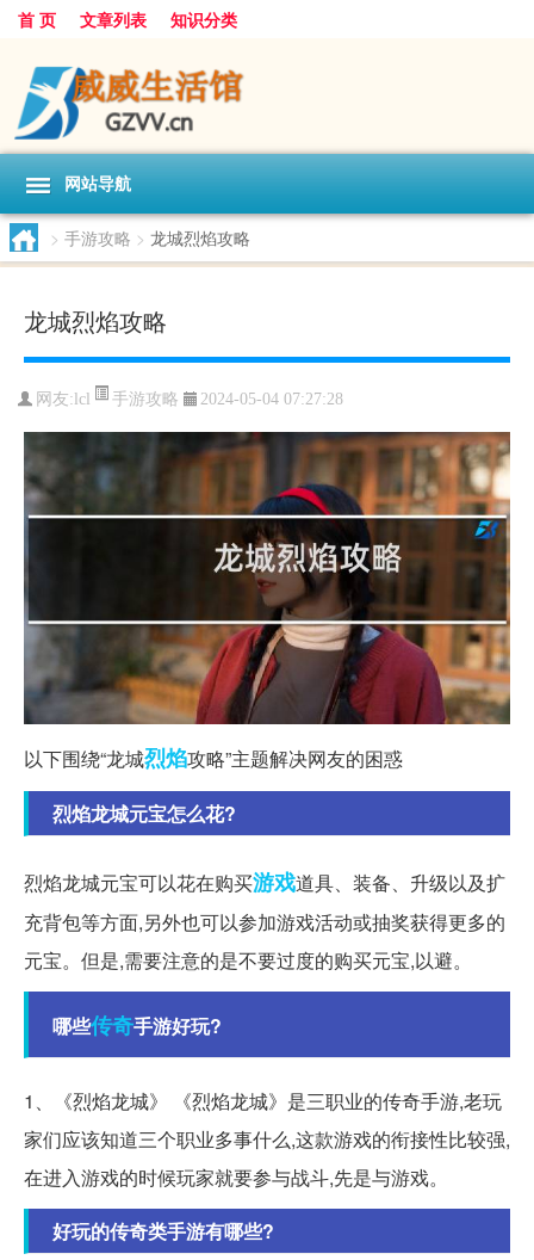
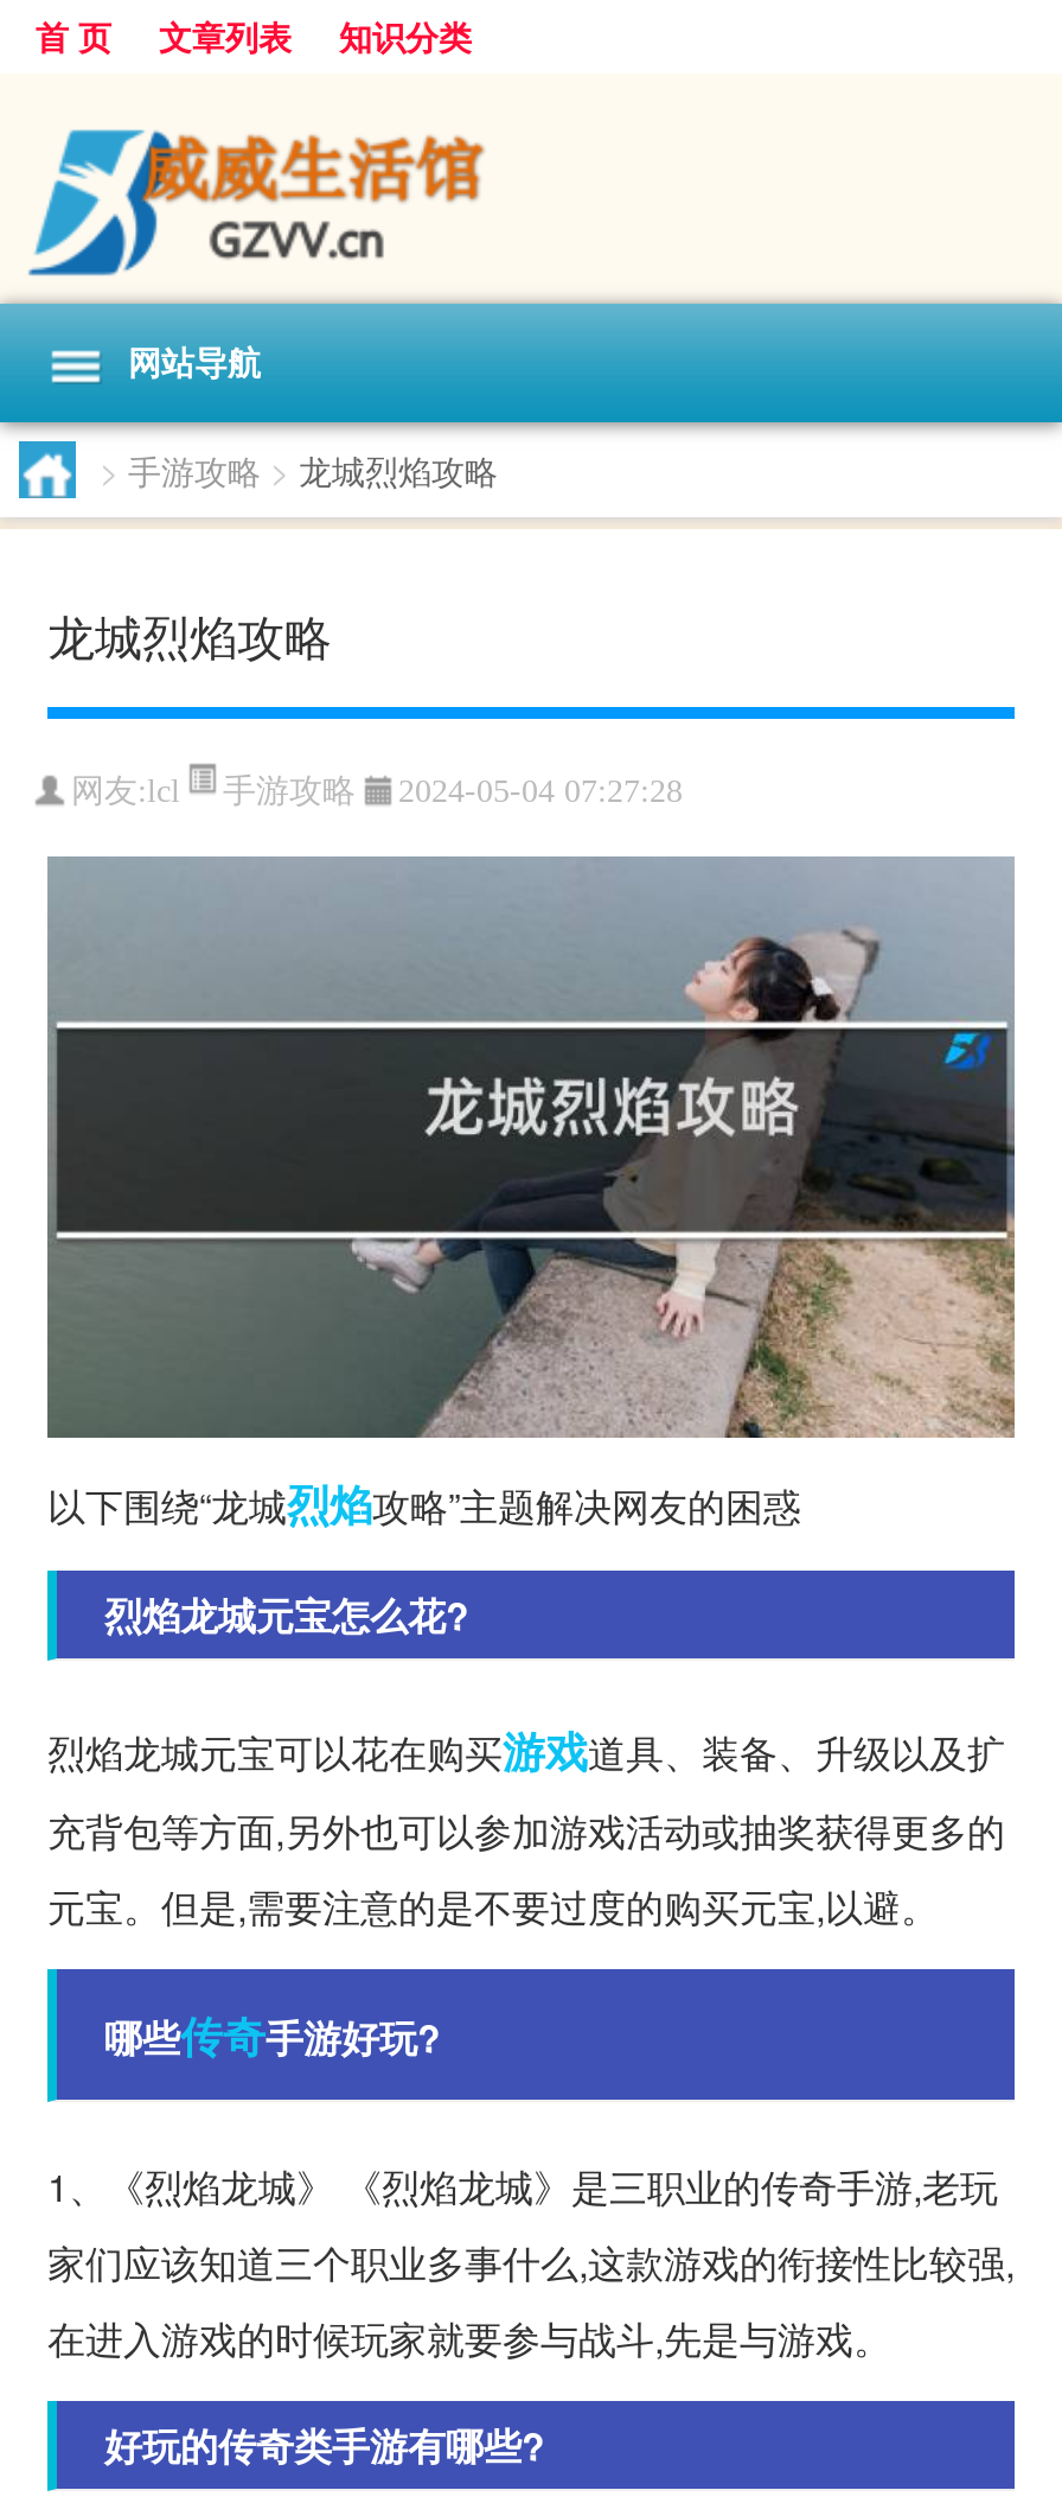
- [image]
+ [image]
